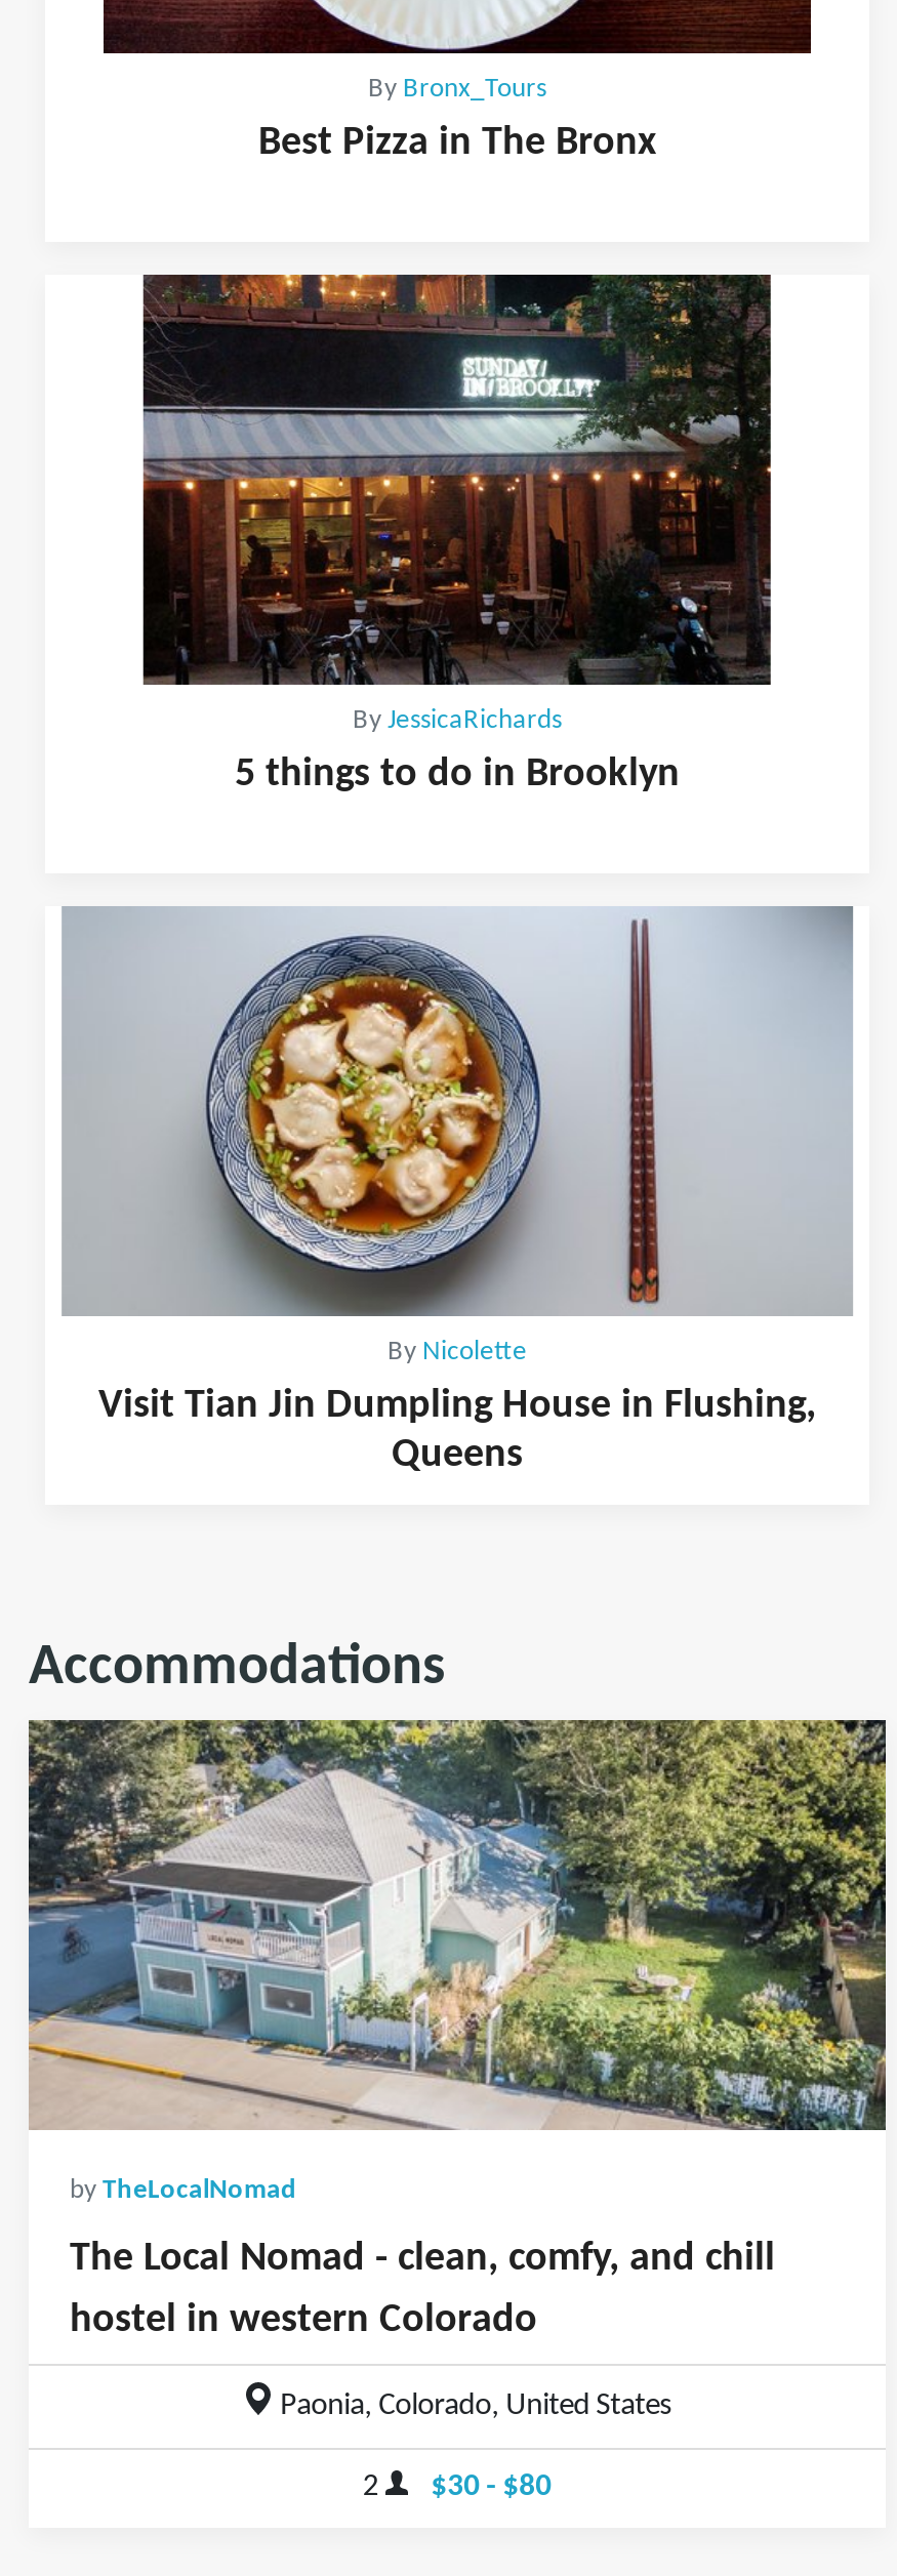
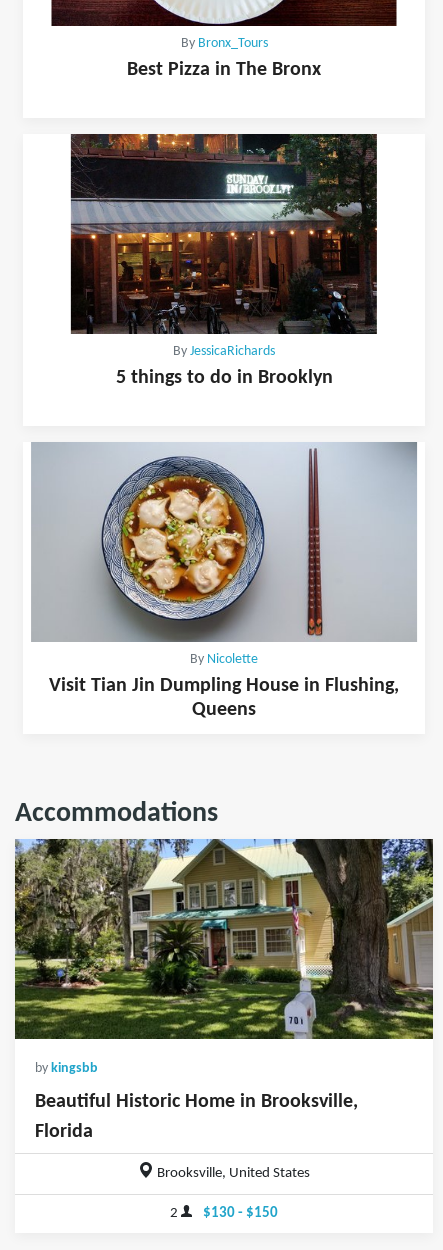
- [image]
- by TheLocalNomad
+ [image]
+ by kingsbb

- The Local Nomad - clean, comfy, and chill
+ Beautiful Historic Home in Brooksville,

- hostel in western Colorado
+ Florida

- Paonia, Colorado, United States
+ Brooksville, United States

- 2 $30 - $80
+ 2 $130 - $150
